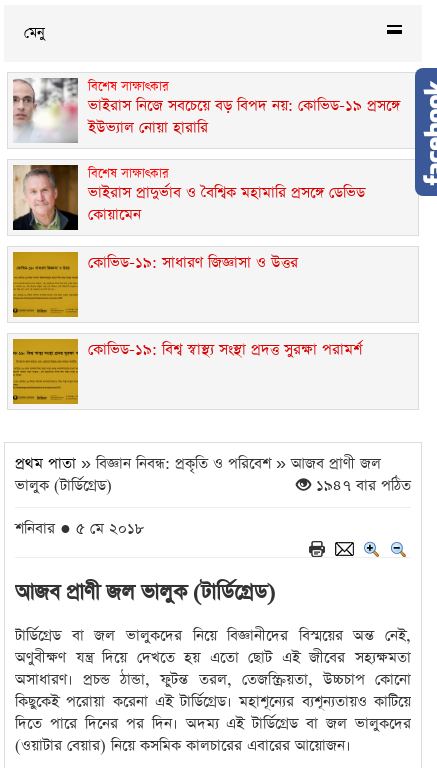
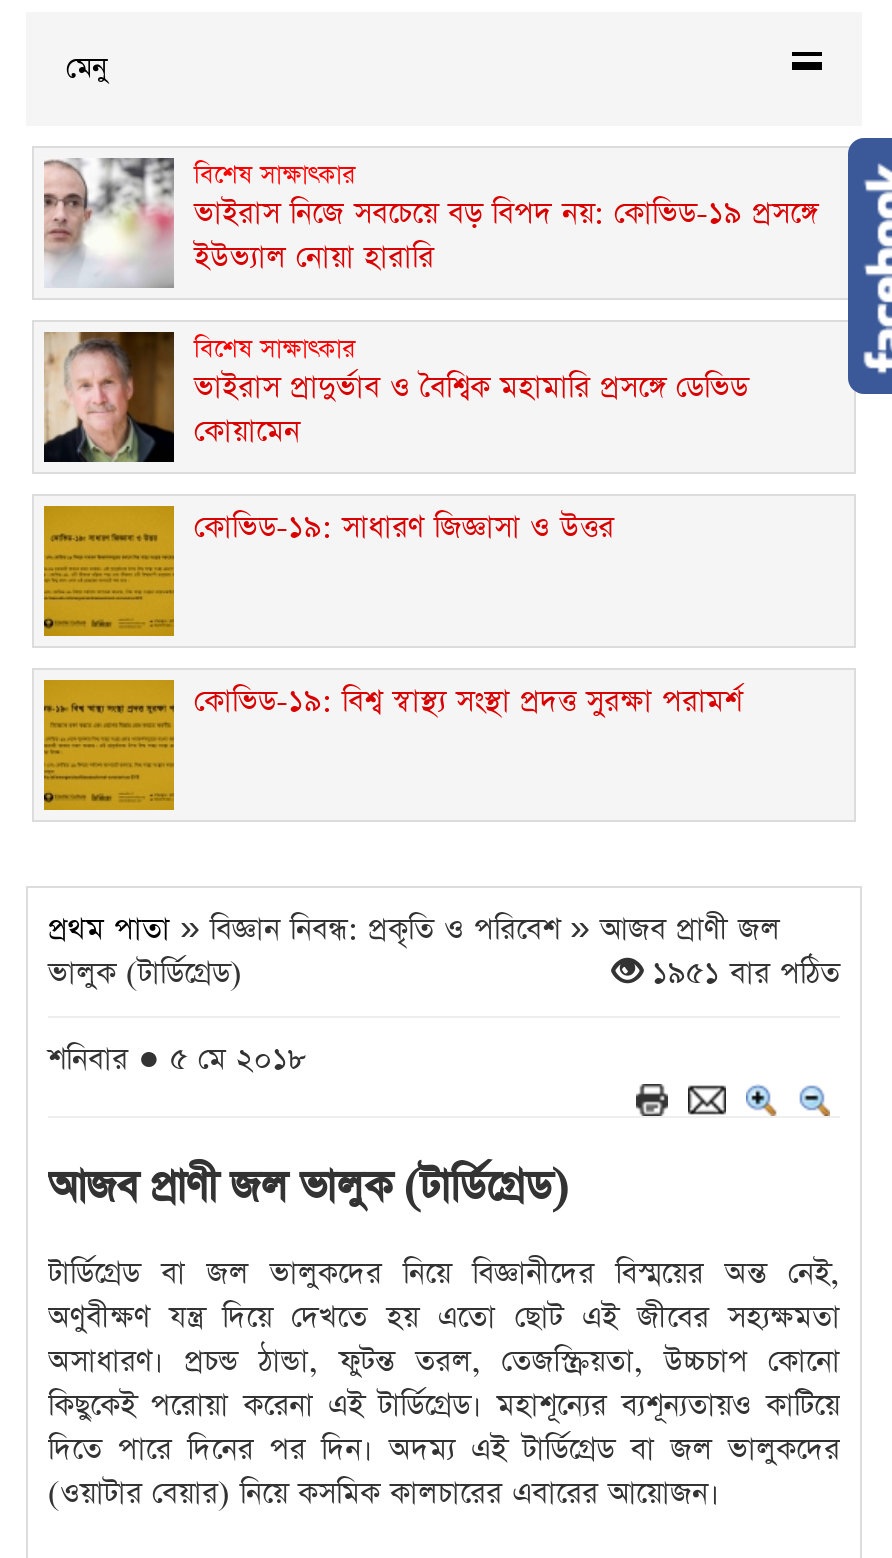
- ১৯৪৭ বার পঠিত
+ ১৯৫১ বার পঠিত
